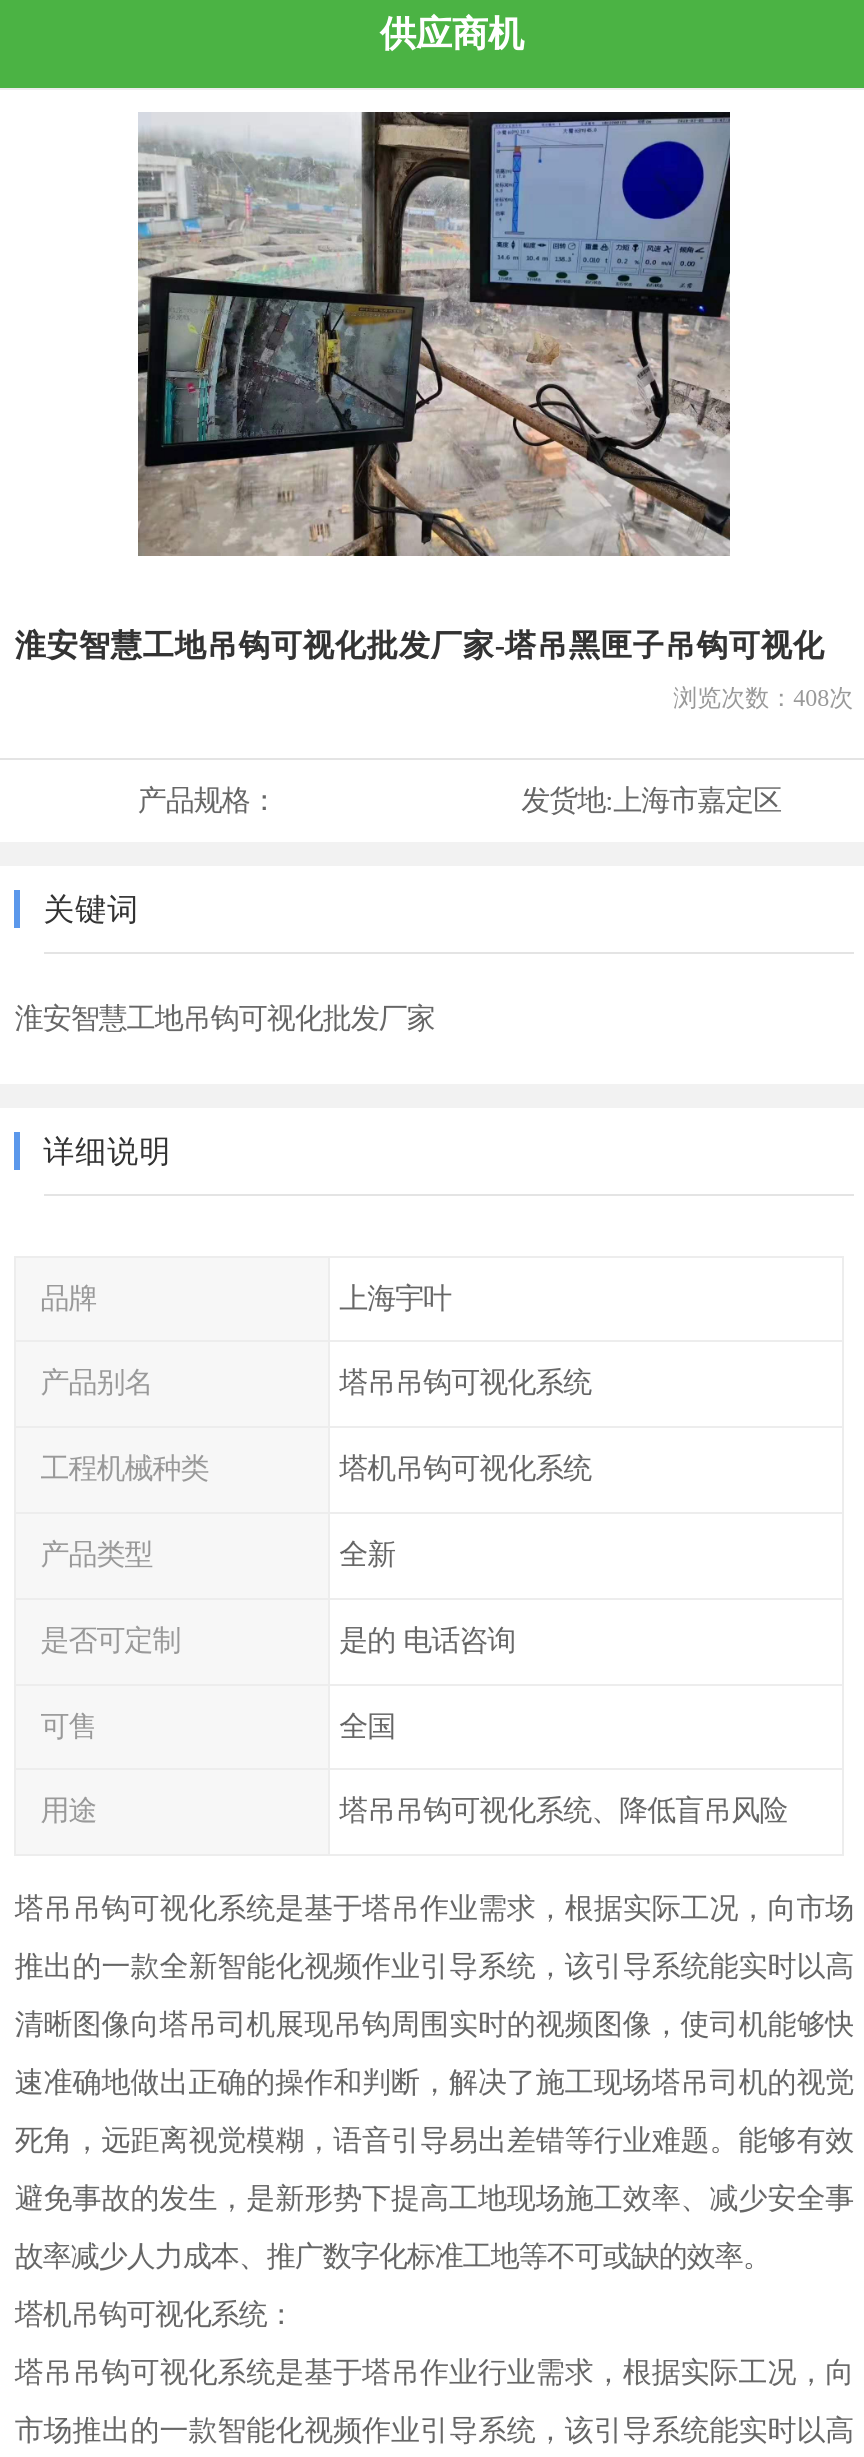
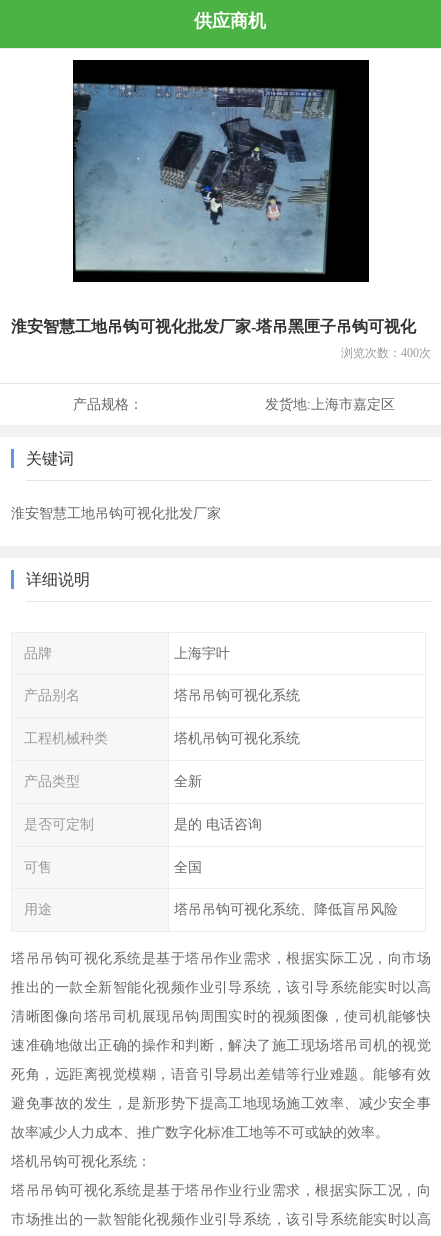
- [image]
+ [image]

- 浏览次数：408次
+ 浏览次数：400次
